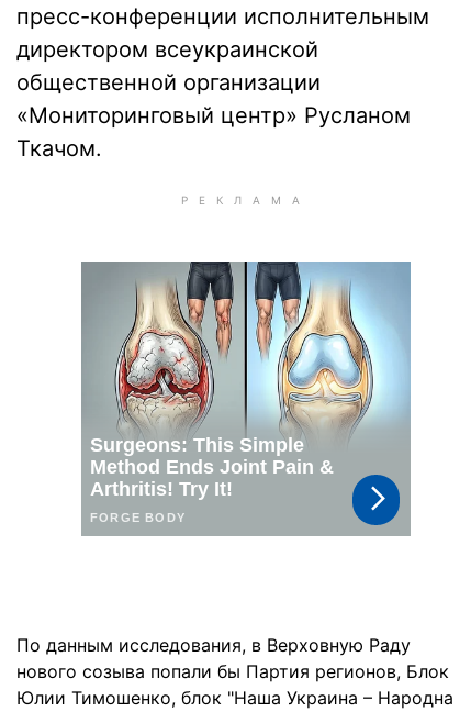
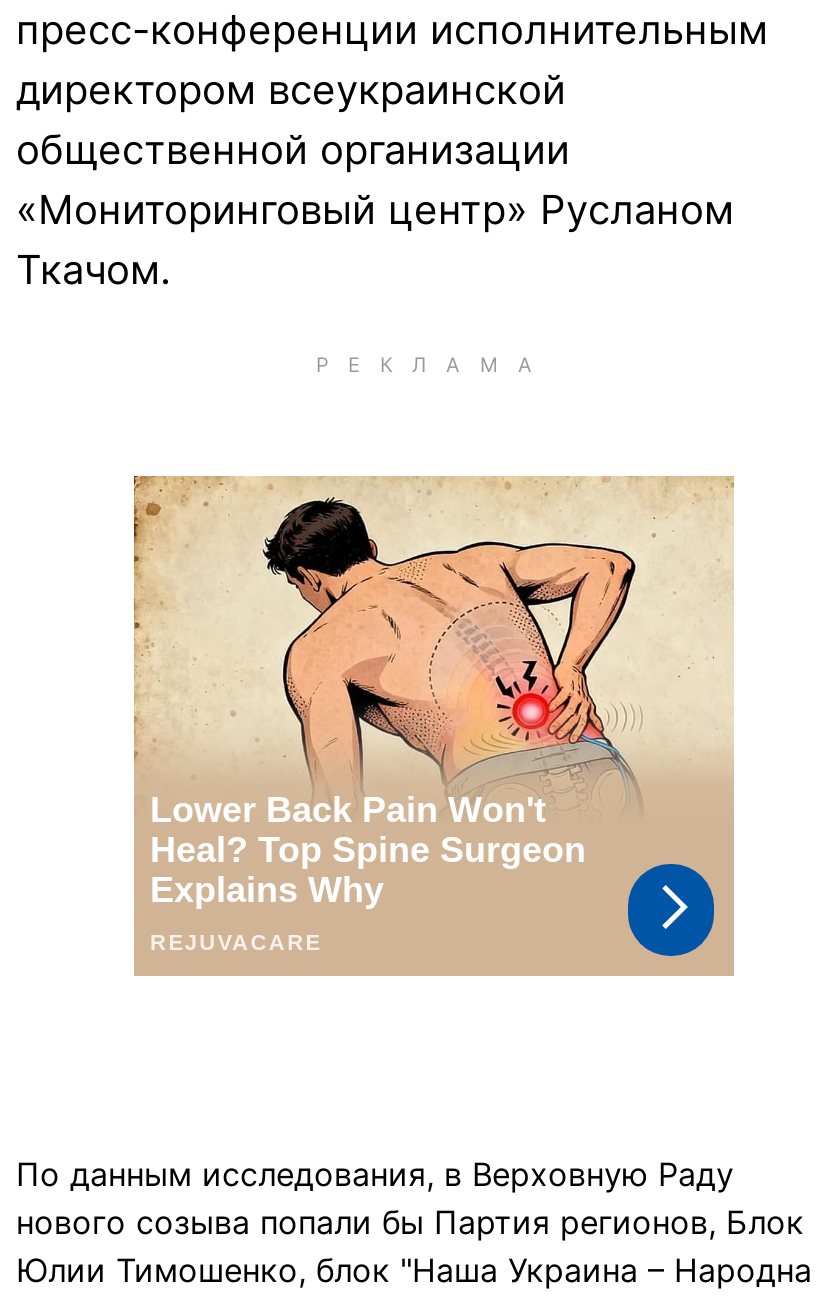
- [image]
+ [image]
